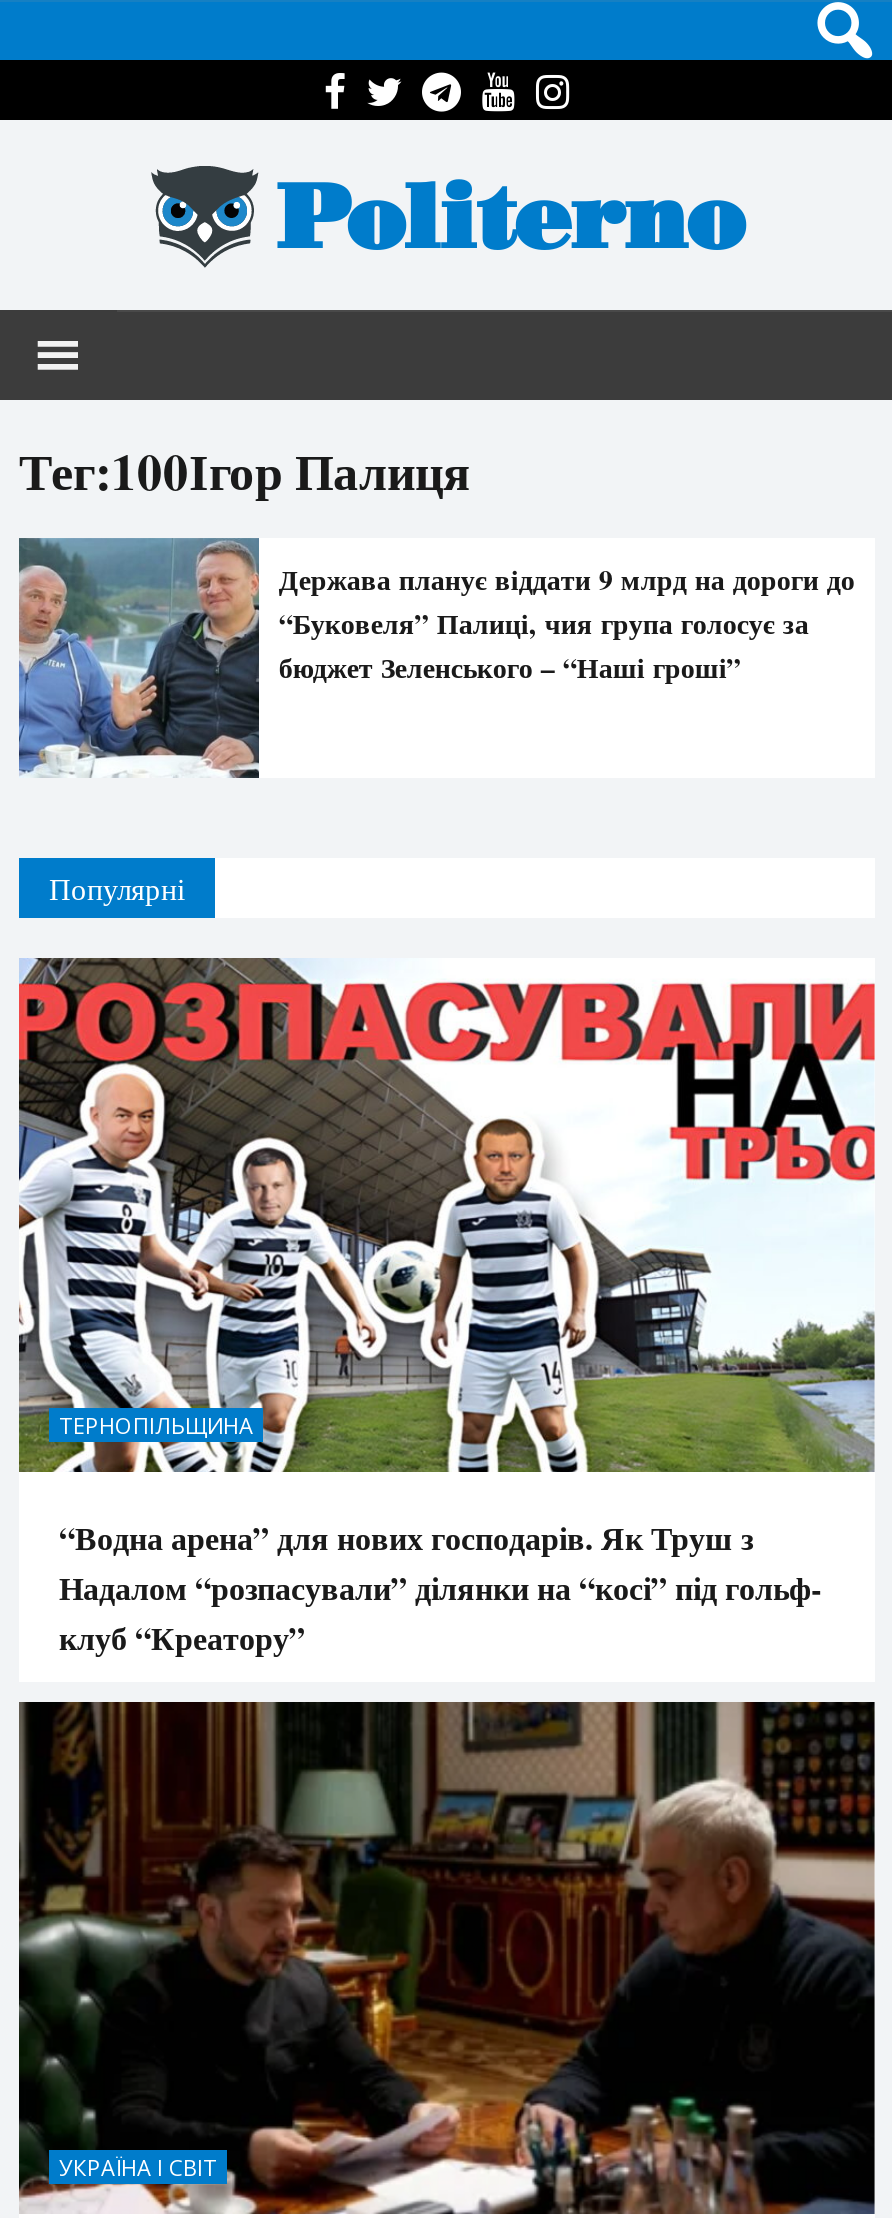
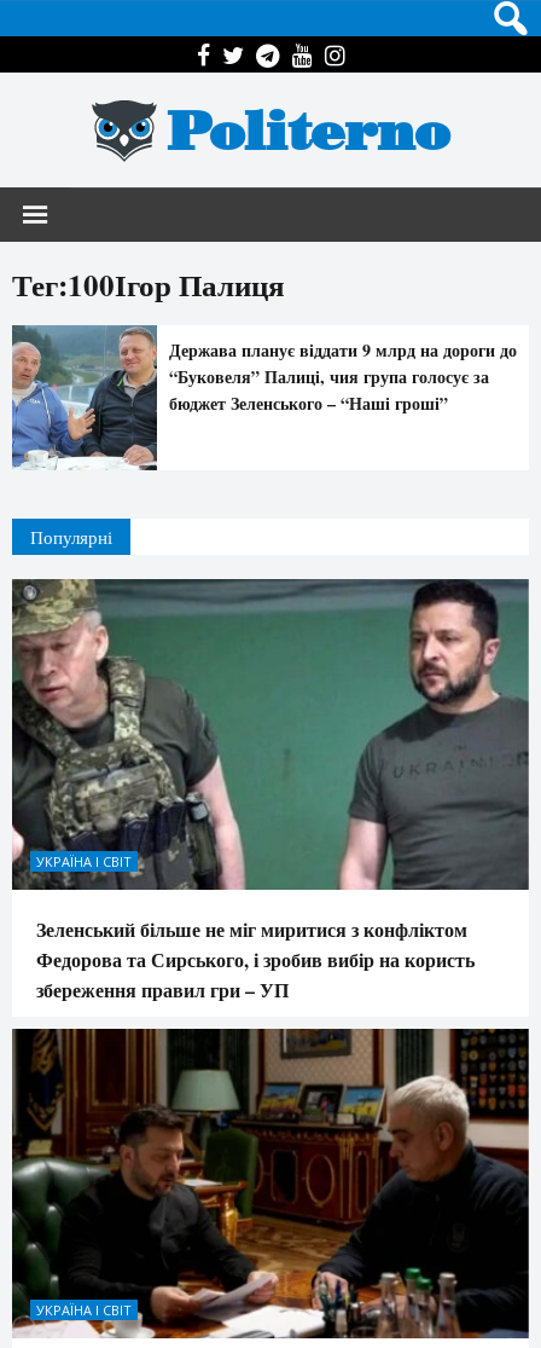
- [image]
- ТЕРНОПІЛЬЩИНА
+ [image]
+ УКРАЇНА І СВІТ

- “Водна арена” для нових господарів. Як Труш з
- Надалом “розпасували” ділянки на “косі” під гольф-
- клуб “Креатору”
+ Зеленський більше не міг миритися з конфліктом
+ Федорова та Сирського, і зробив вибір на користь
+ збереження правил гри – УП
